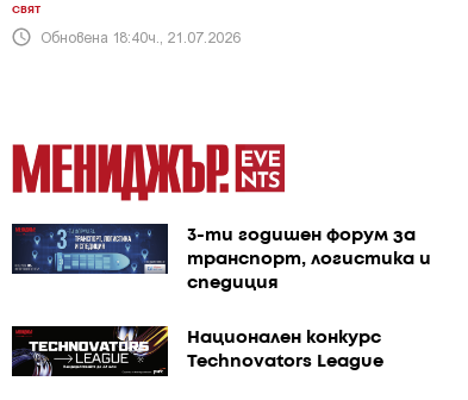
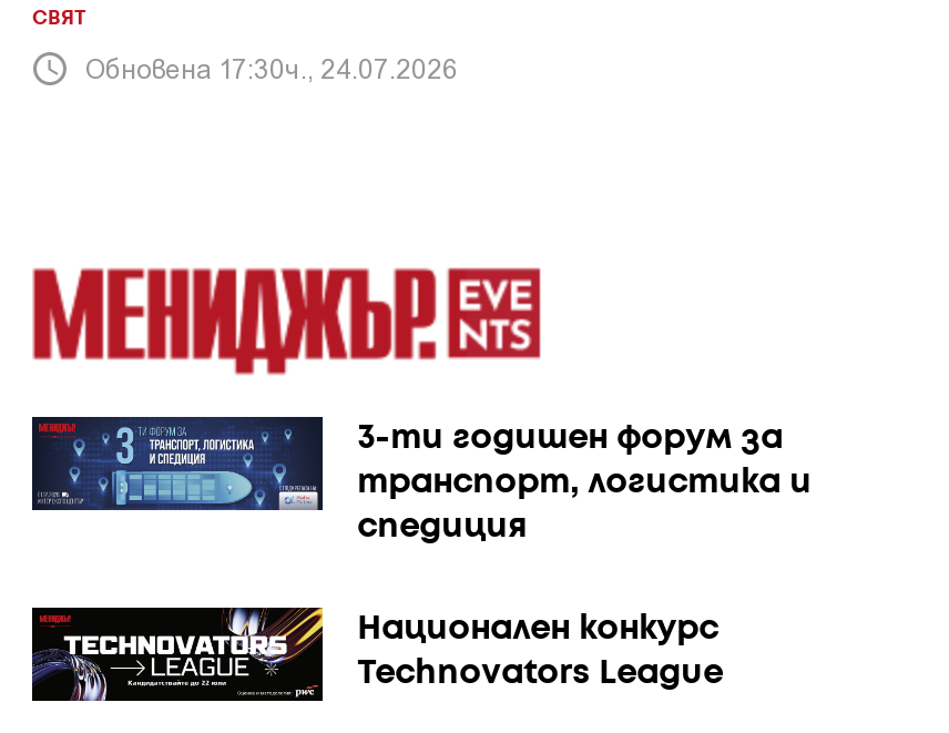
- Обновена 18:40ч., 21.07.2026
+ Обновена 17:30ч., 24.07.2026
